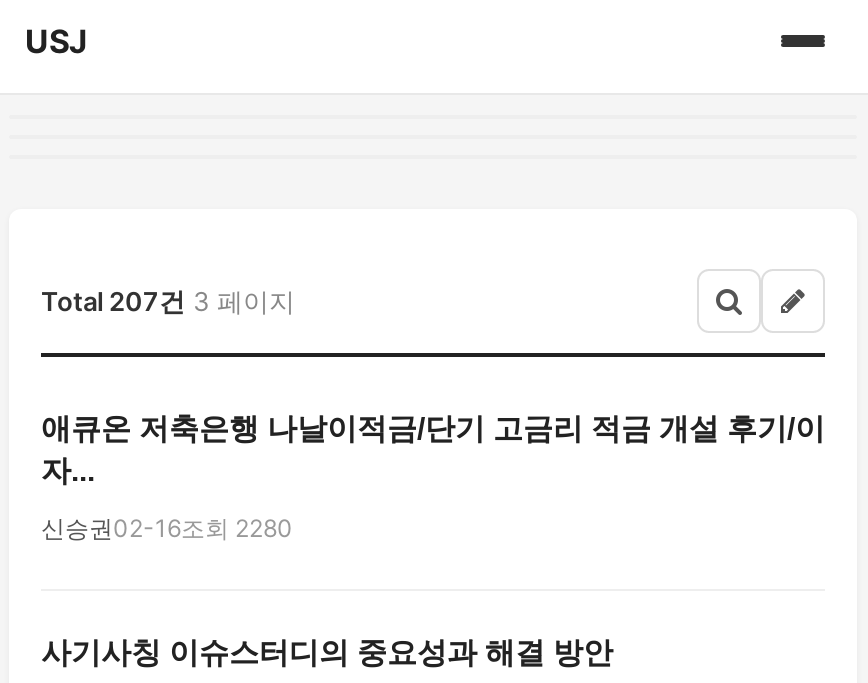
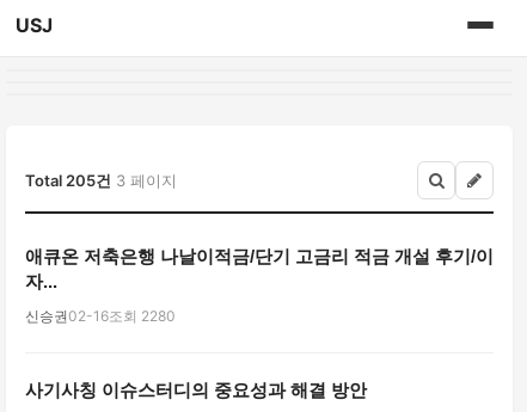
- Total 207건 3 페이지
+ Total 205건 3 페이지
